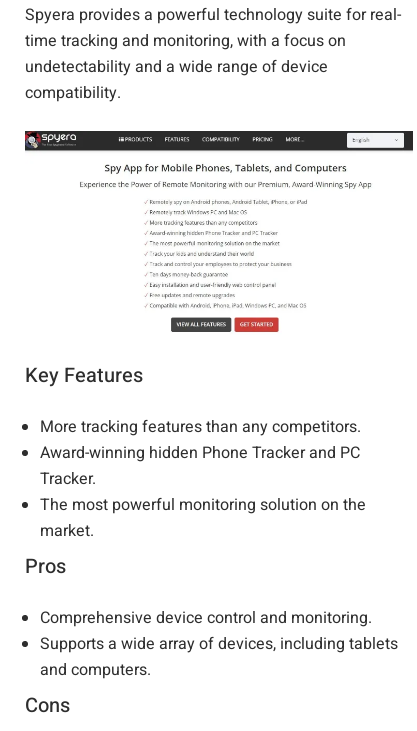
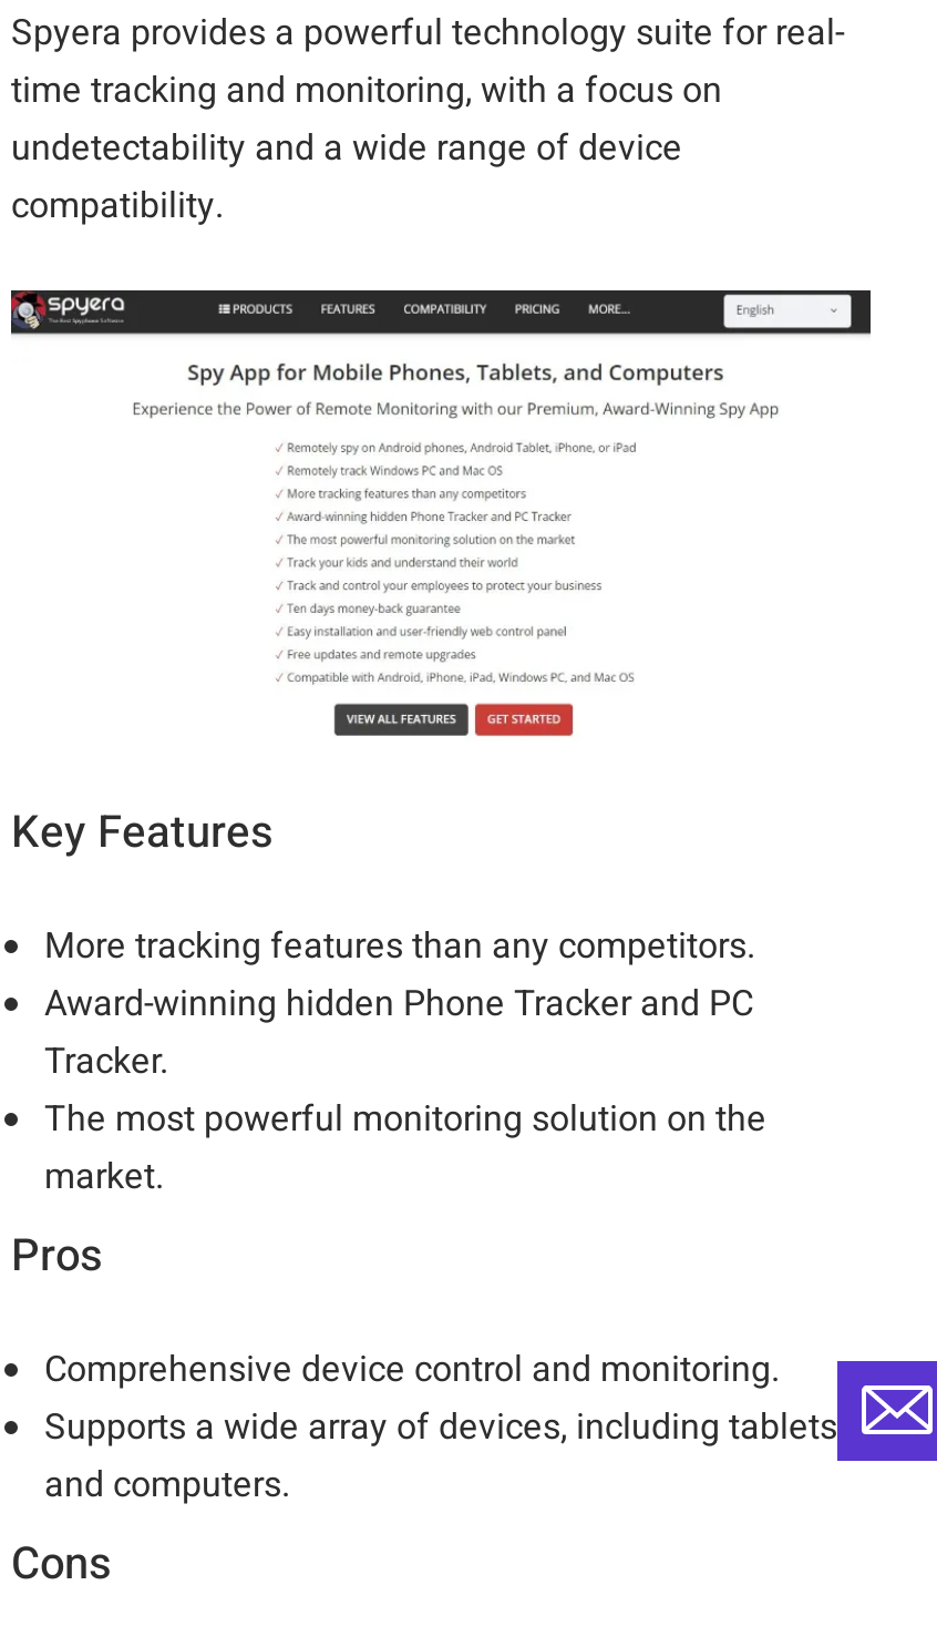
+ [image]
